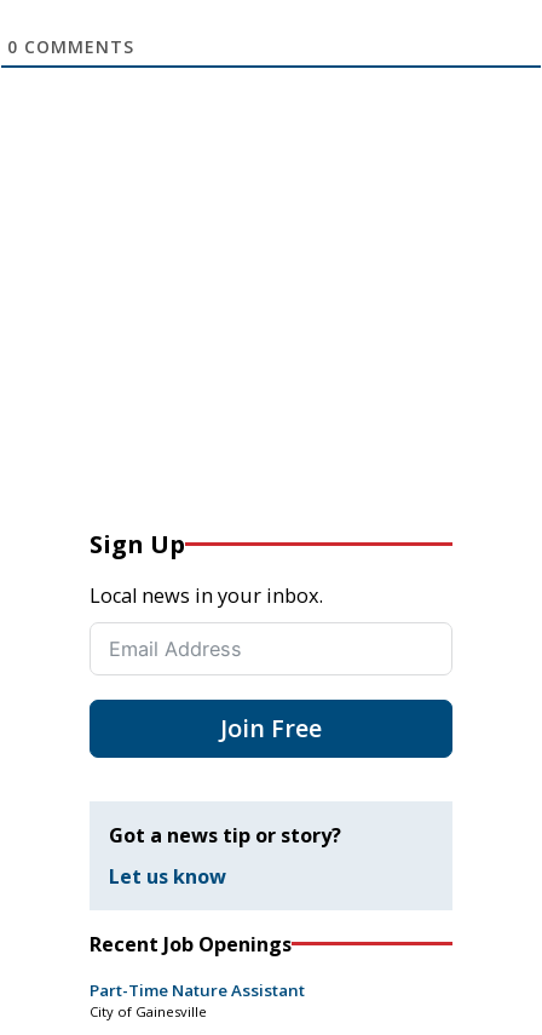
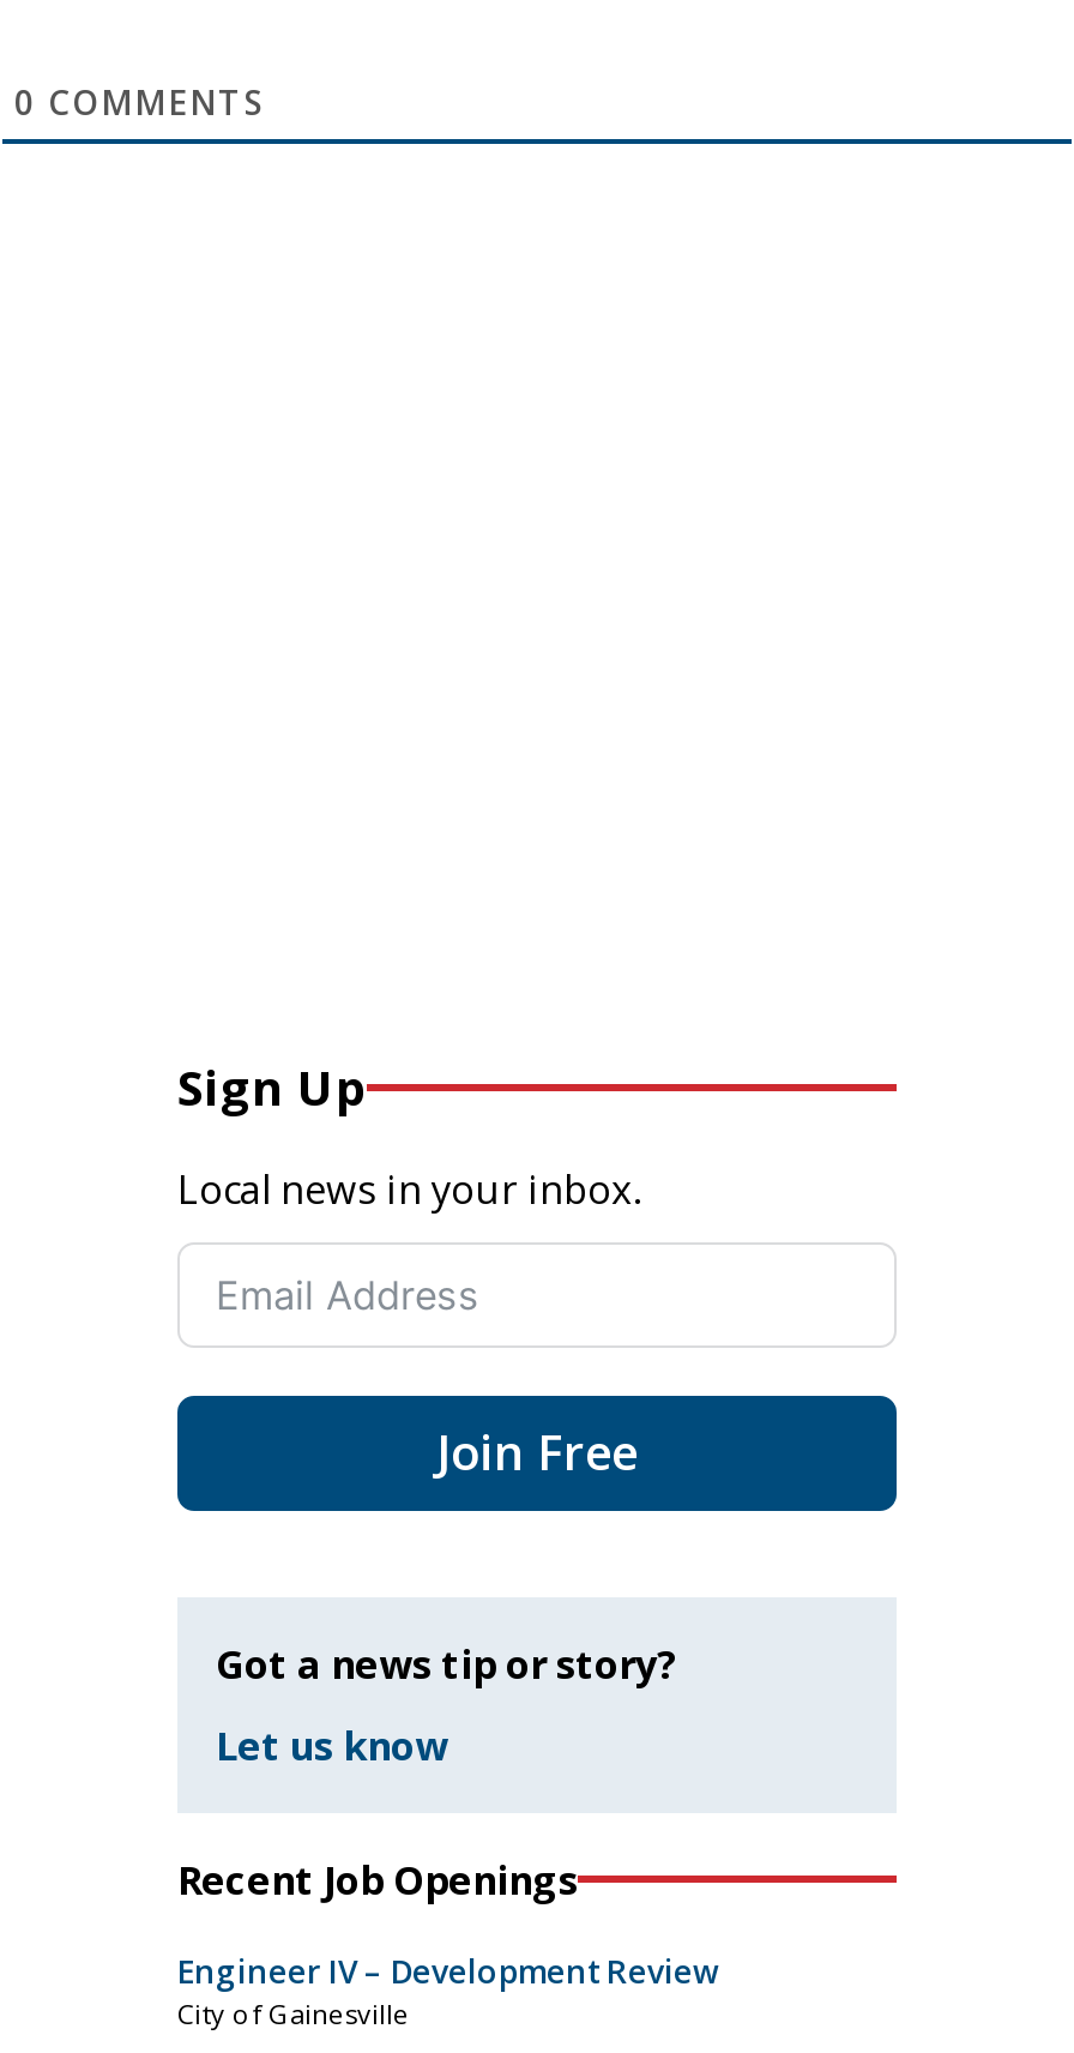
- Part-Time Nature Assistant
+ Engineer IV – Development Review
